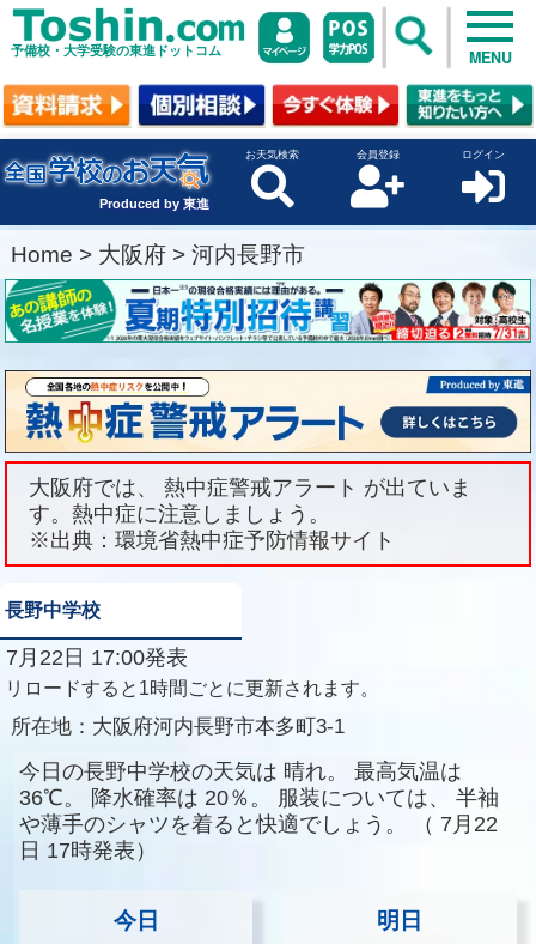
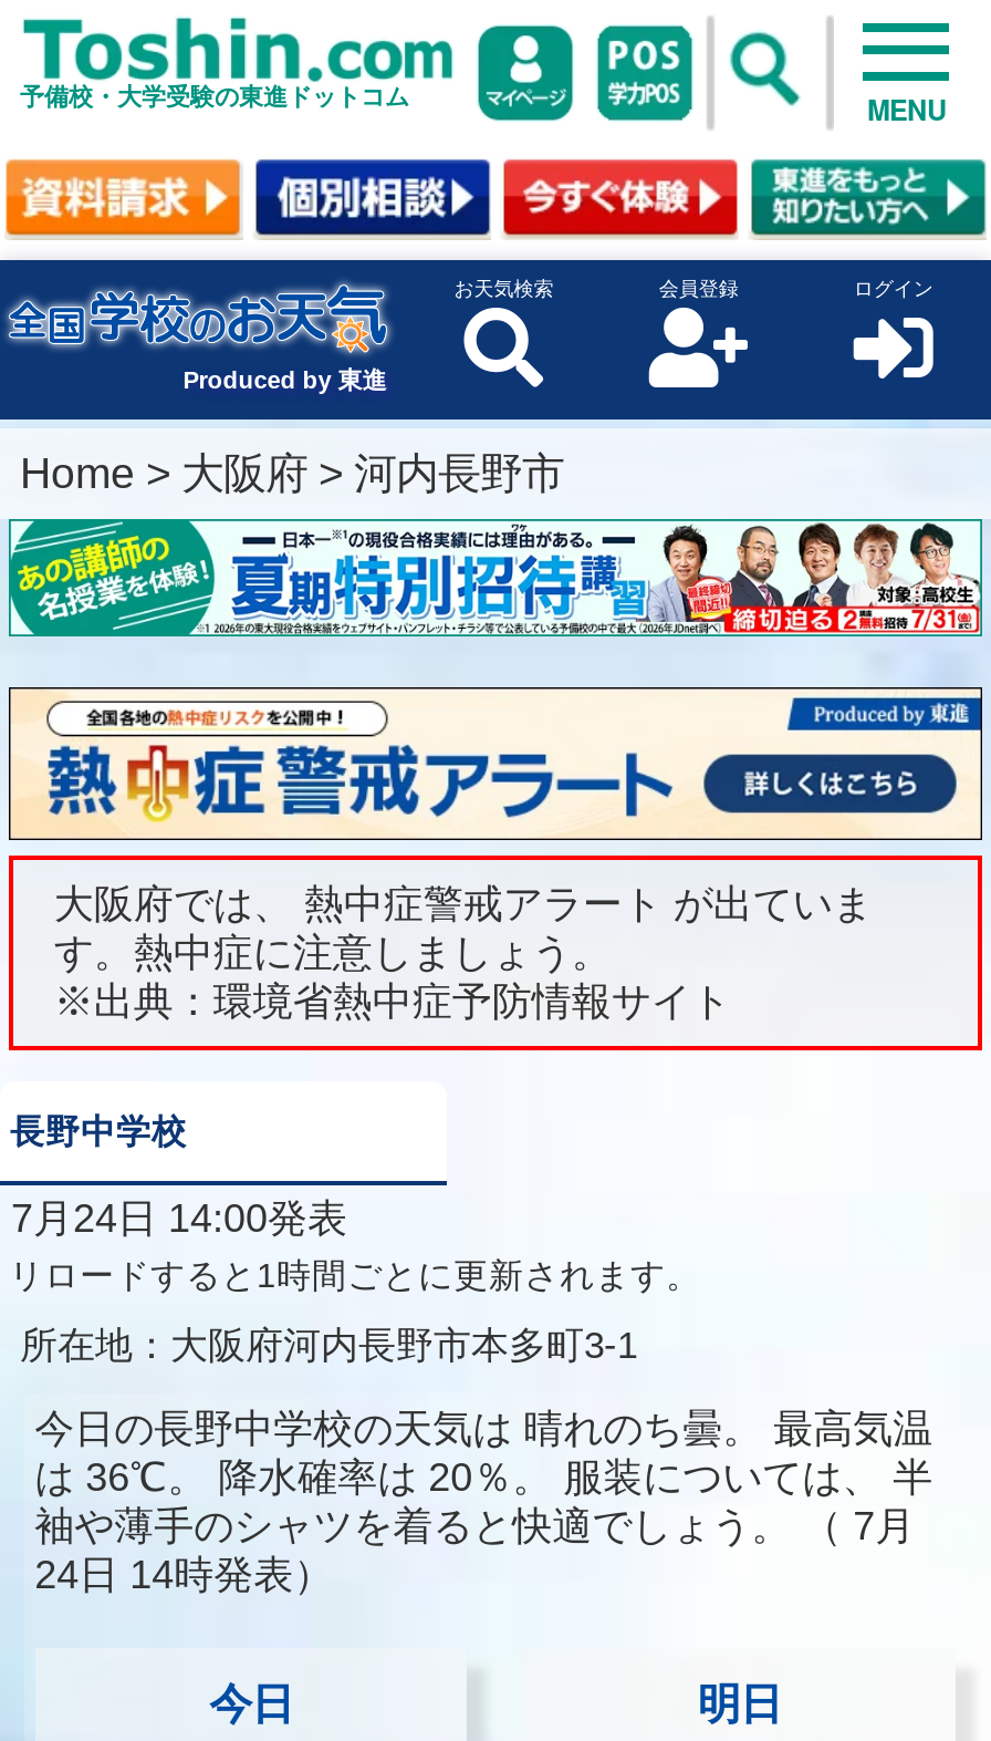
- 7月22日 17:00発表
+ 7月24日 14:00発表

- 今日の長野中学校の天気は 晴れ。 最高気温は
- 36℃。 降水確率は 20％。 服装については、 半袖
- や薄手のシャツを着ると快適でしょう。（ 7月22
- 日 17時発表）
+ 今日の長野中学校の天気は 晴れのち曇。 最高気温
+ は 36℃。 降水確率は 20％。 服装については、 半
+ 袖や薄手のシャツを着ると快適でしょう。（ 7月
+ 24日 14時発表）
